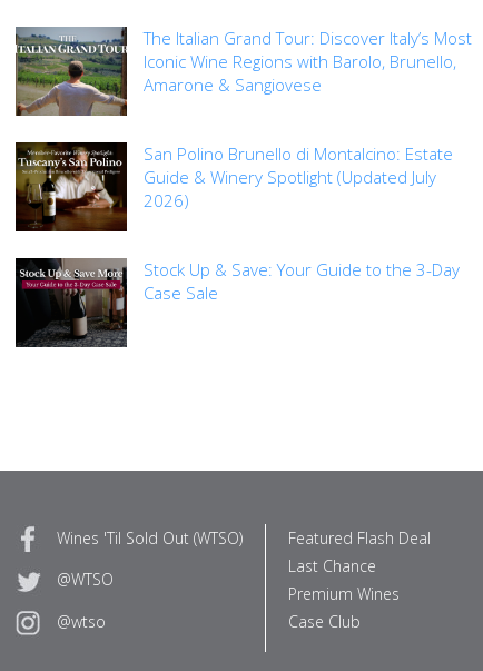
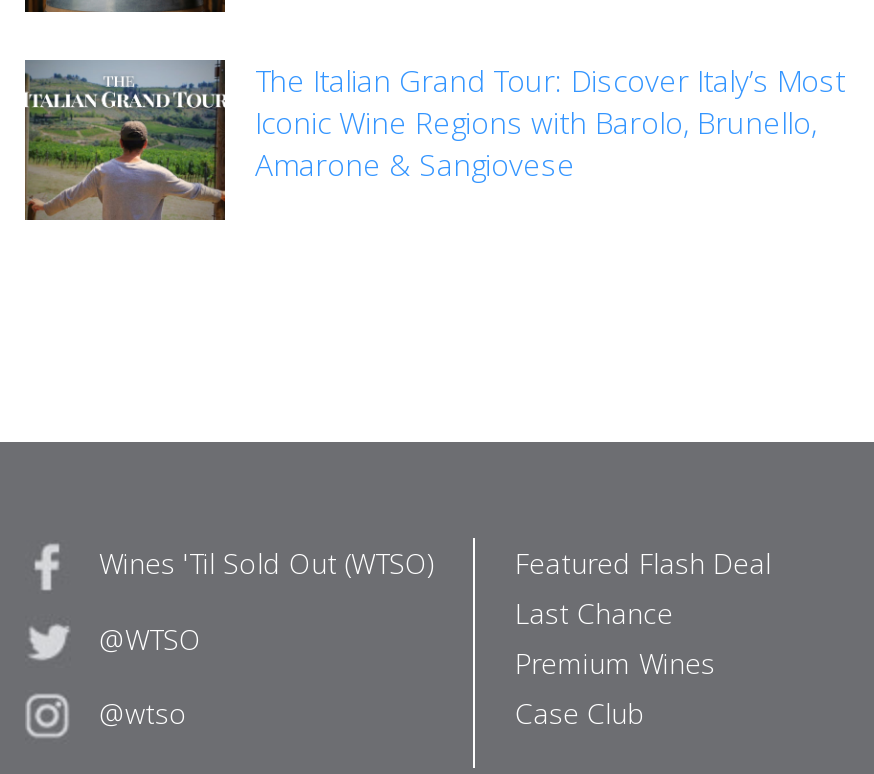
- [image]
- San Polino Brunello di Montalcino: Estate
- Guide & Winery Spotlight (Updated July
- 2026)
- Stock Up & Save: Your Guide to the 3-Day
- Case Sale

- [image]
